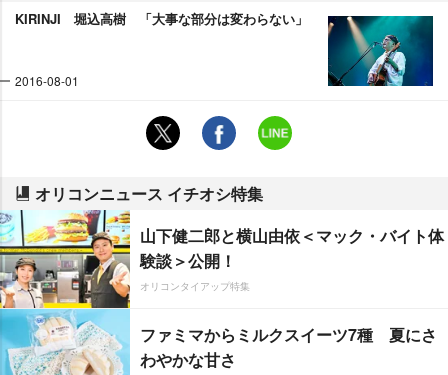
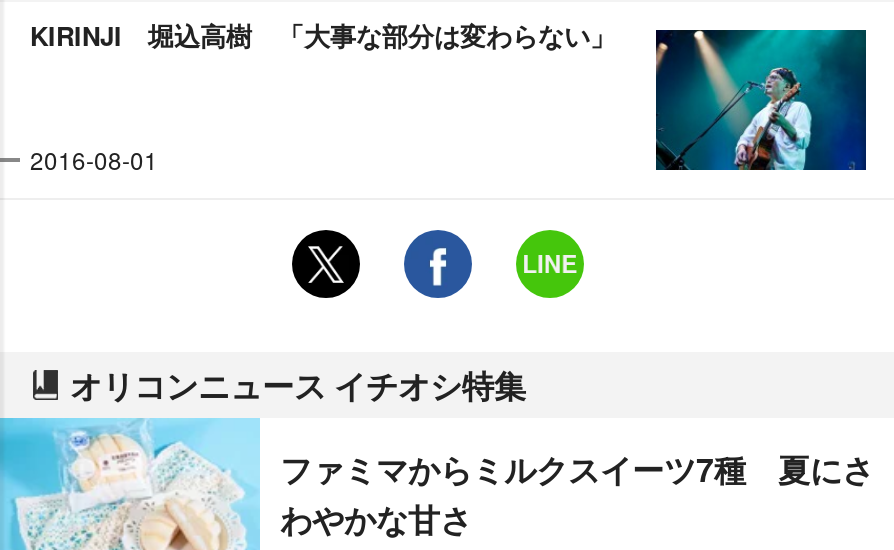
- [image]
- 山下健二郎と横山由依＜マック・バイト体
- 験談＞公開！
- オリコンタイアップ特集
